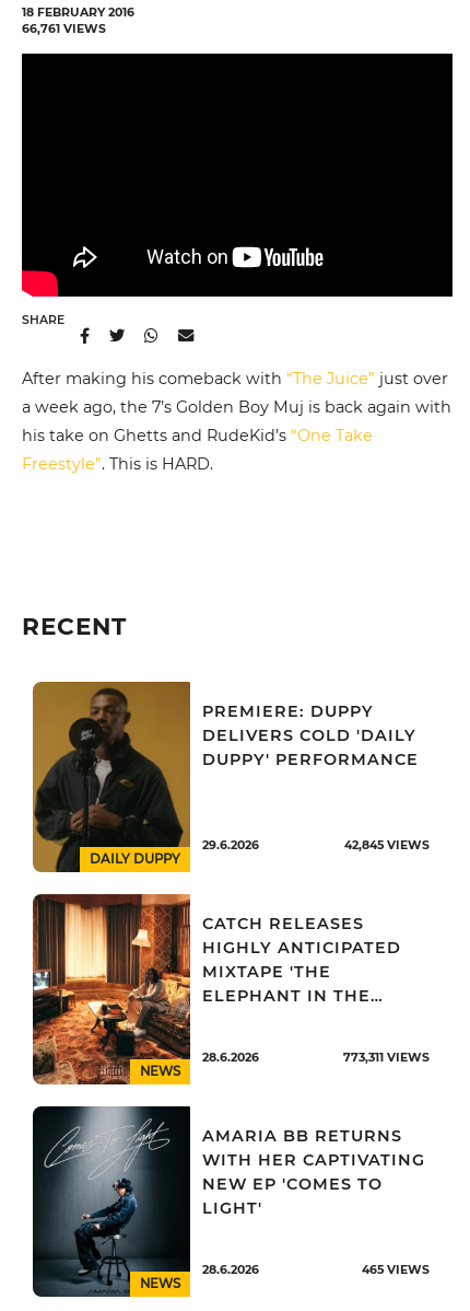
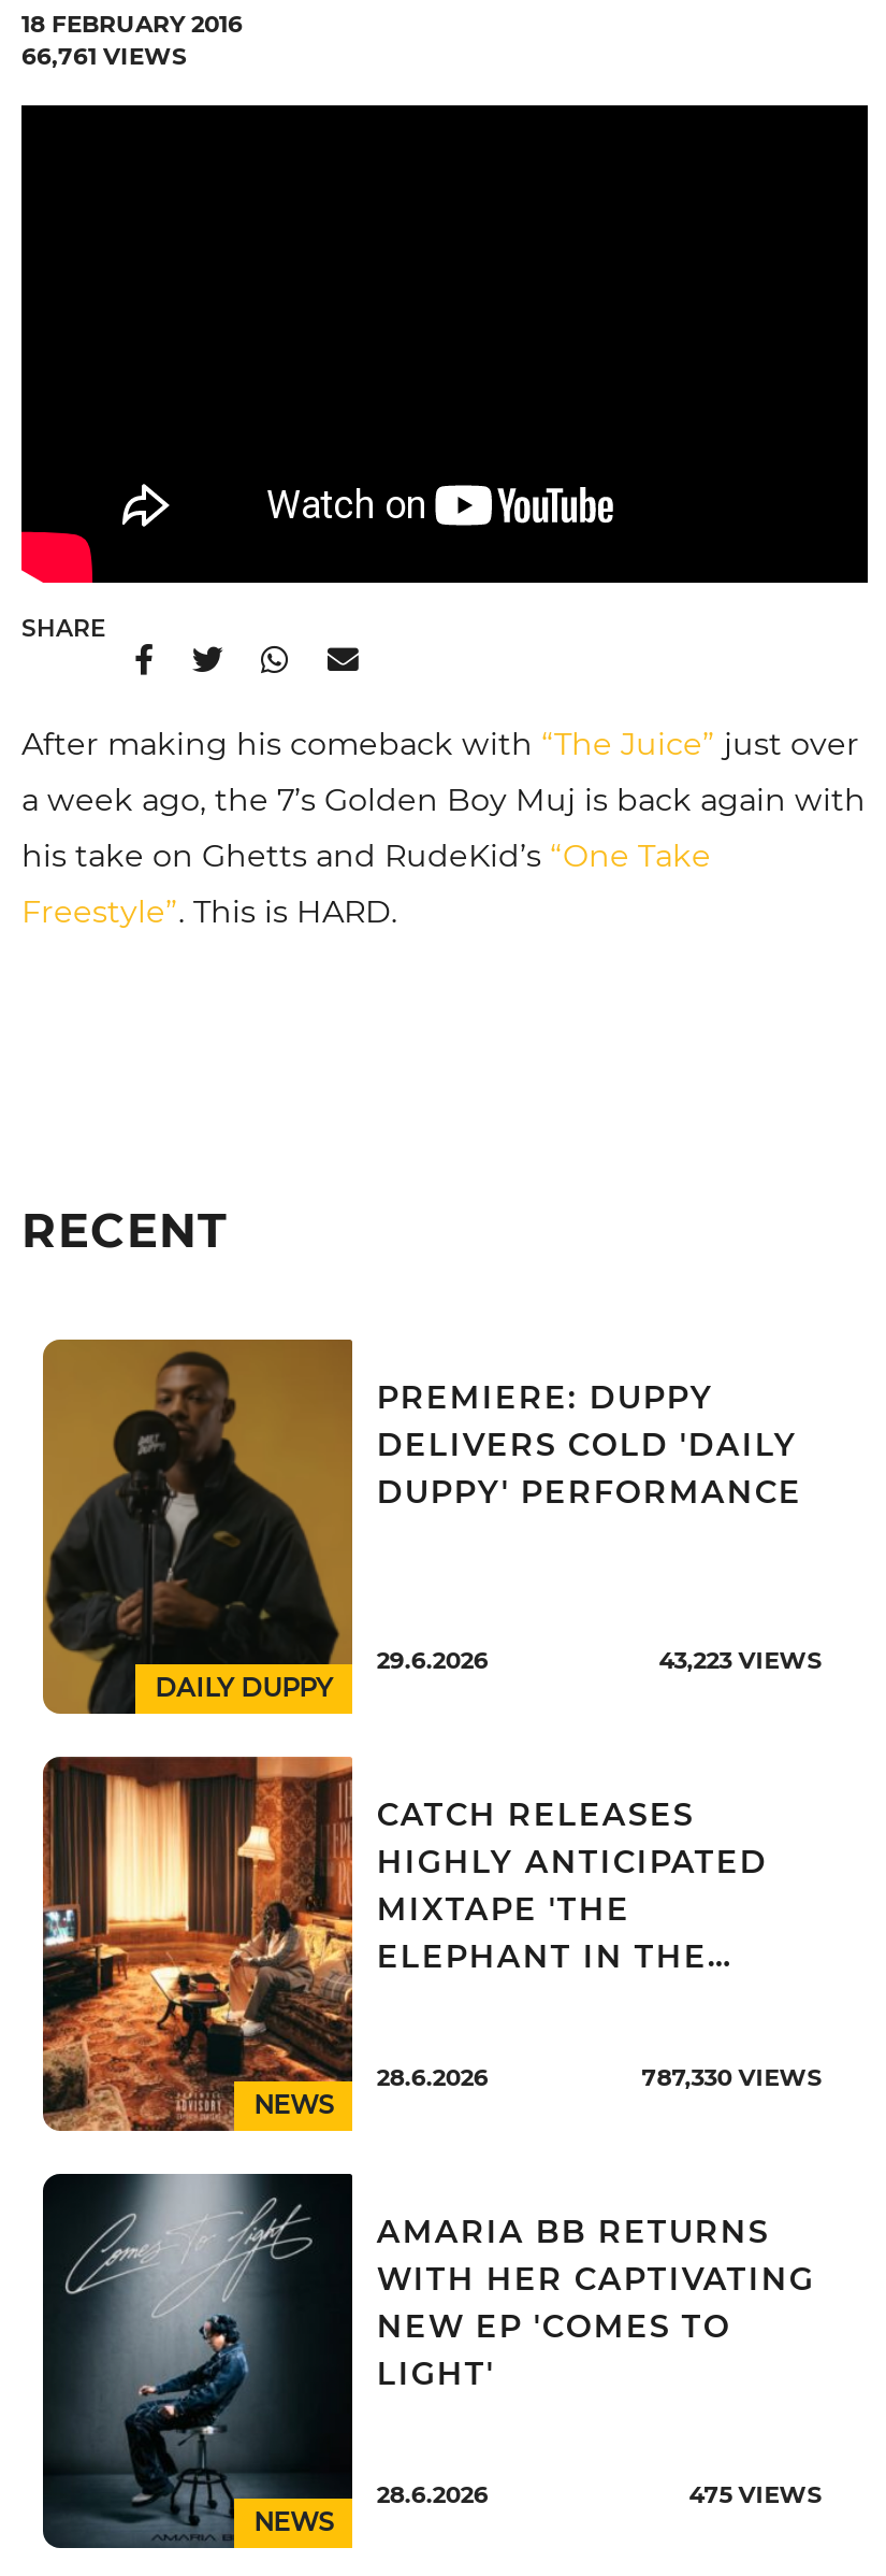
- 42,845 VIEWS
+ 43,223 VIEWS

- 773,311 VIEWS
+ 787,330 VIEWS

- 465 VIEWS
+ 475 VIEWS
